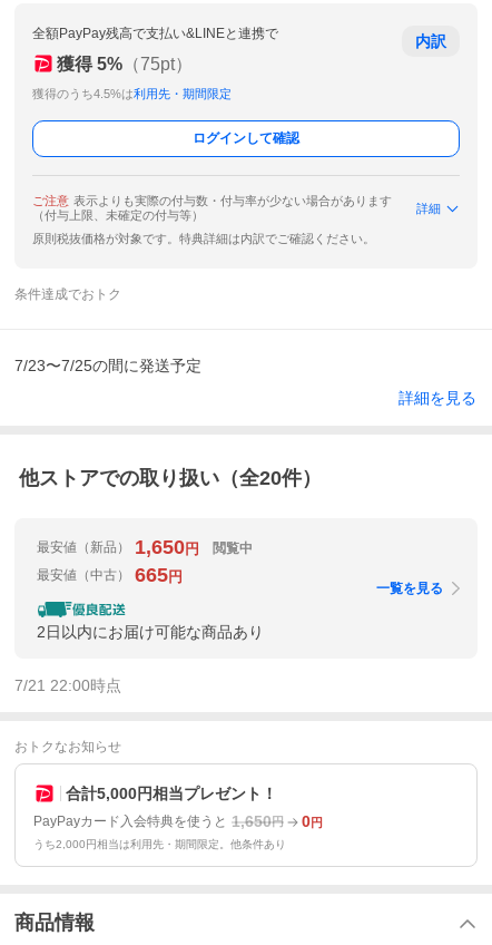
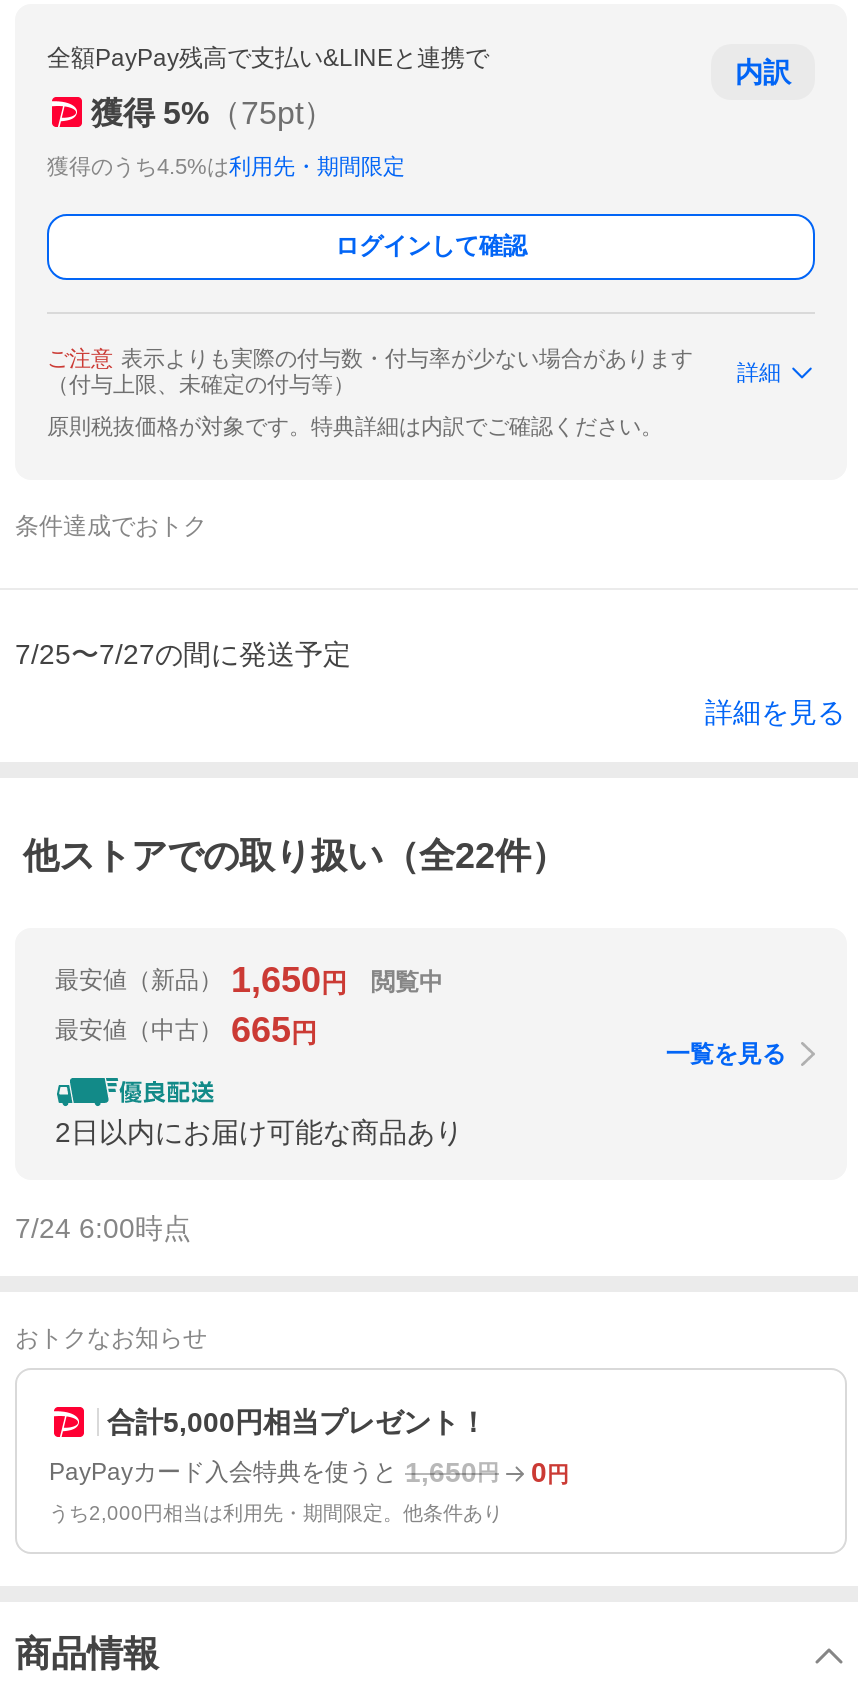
- 7/23〜7/25の間に発送予定
+ 7/25〜7/27の間に発送予定

- 他ストアでの取り扱い（全20件）
+ 他ストアでの取り扱い（全22件）

- 7/21 22:00時点
+ 7/24 6:00時点
